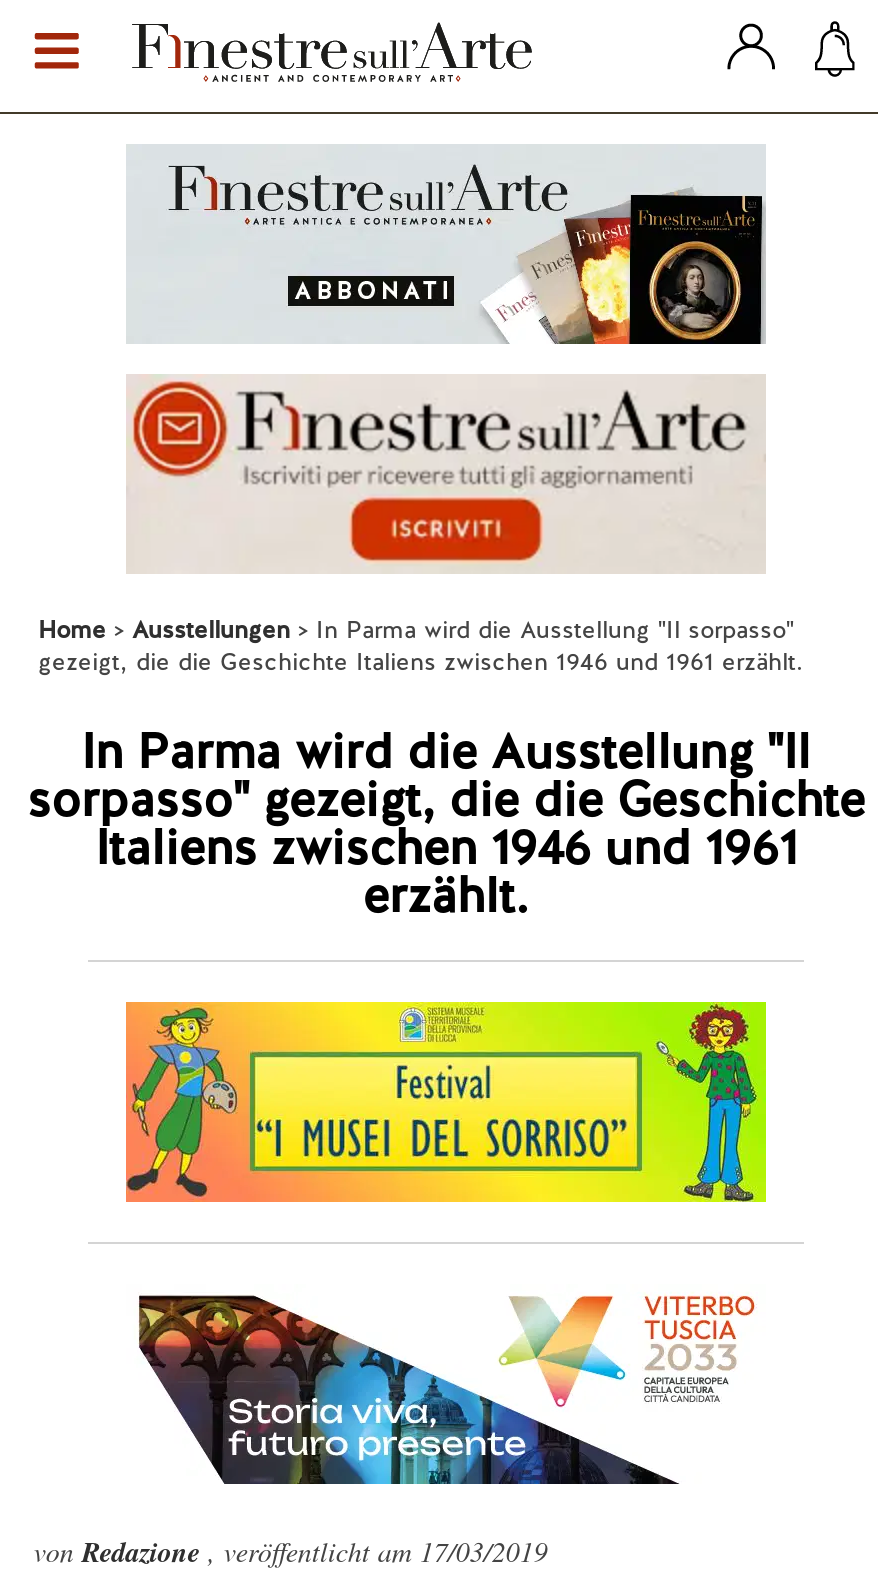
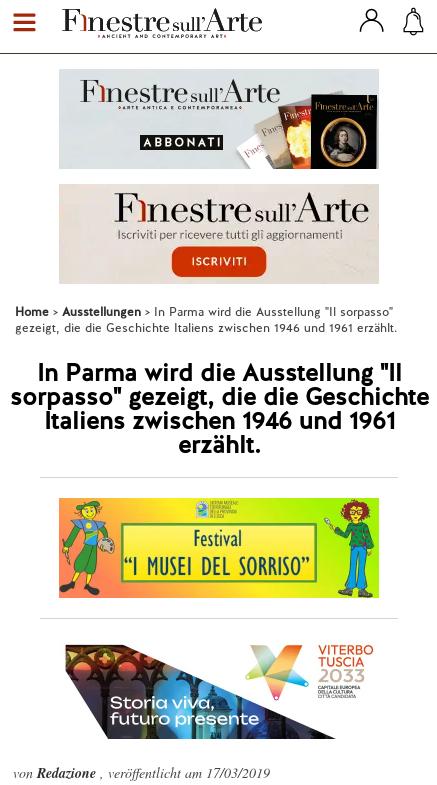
- [image]
